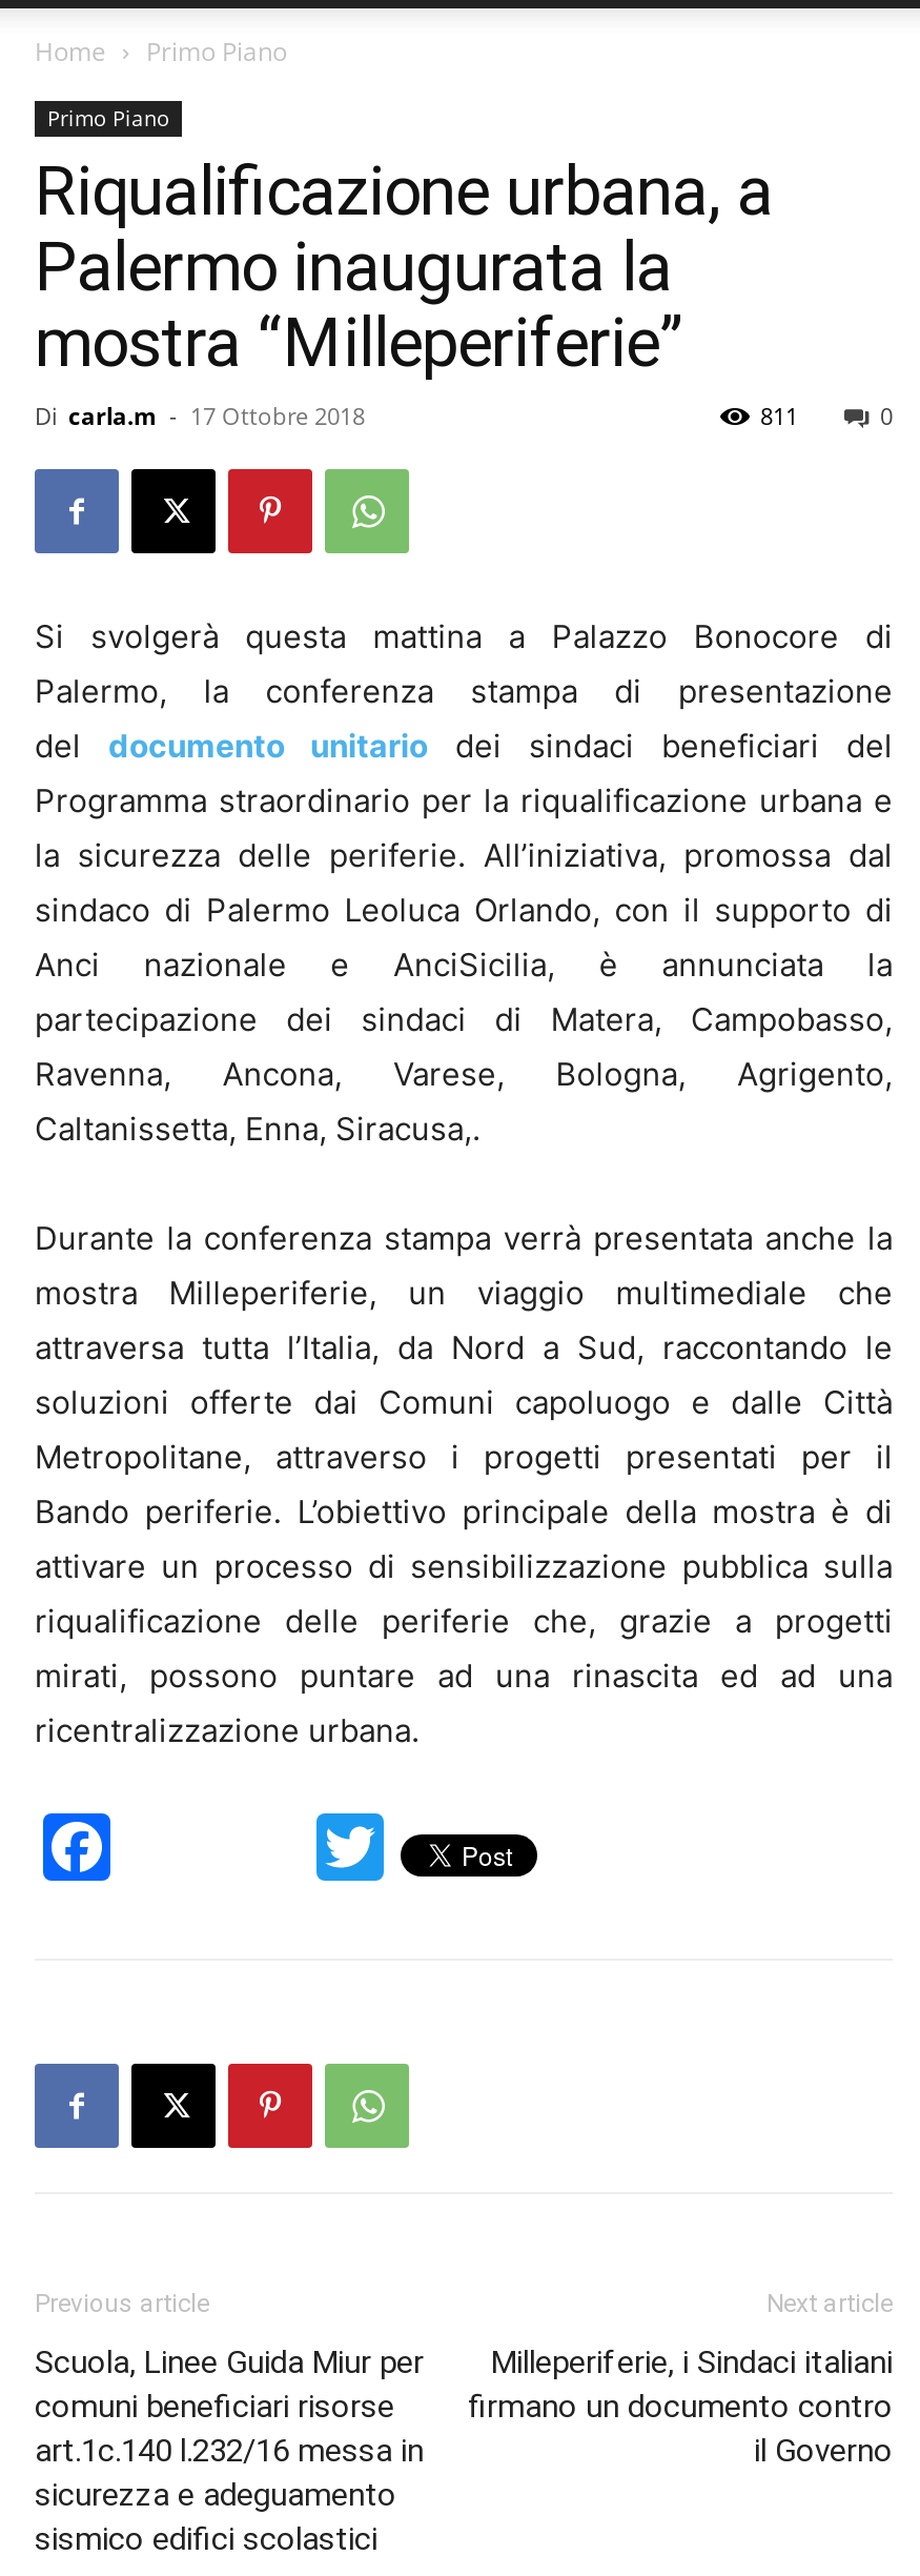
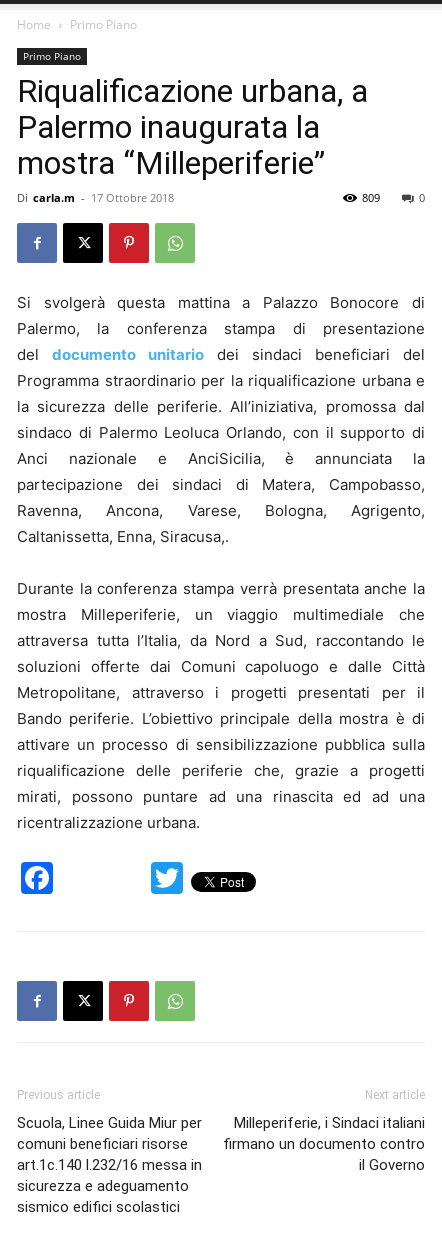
- 811
+ 809
